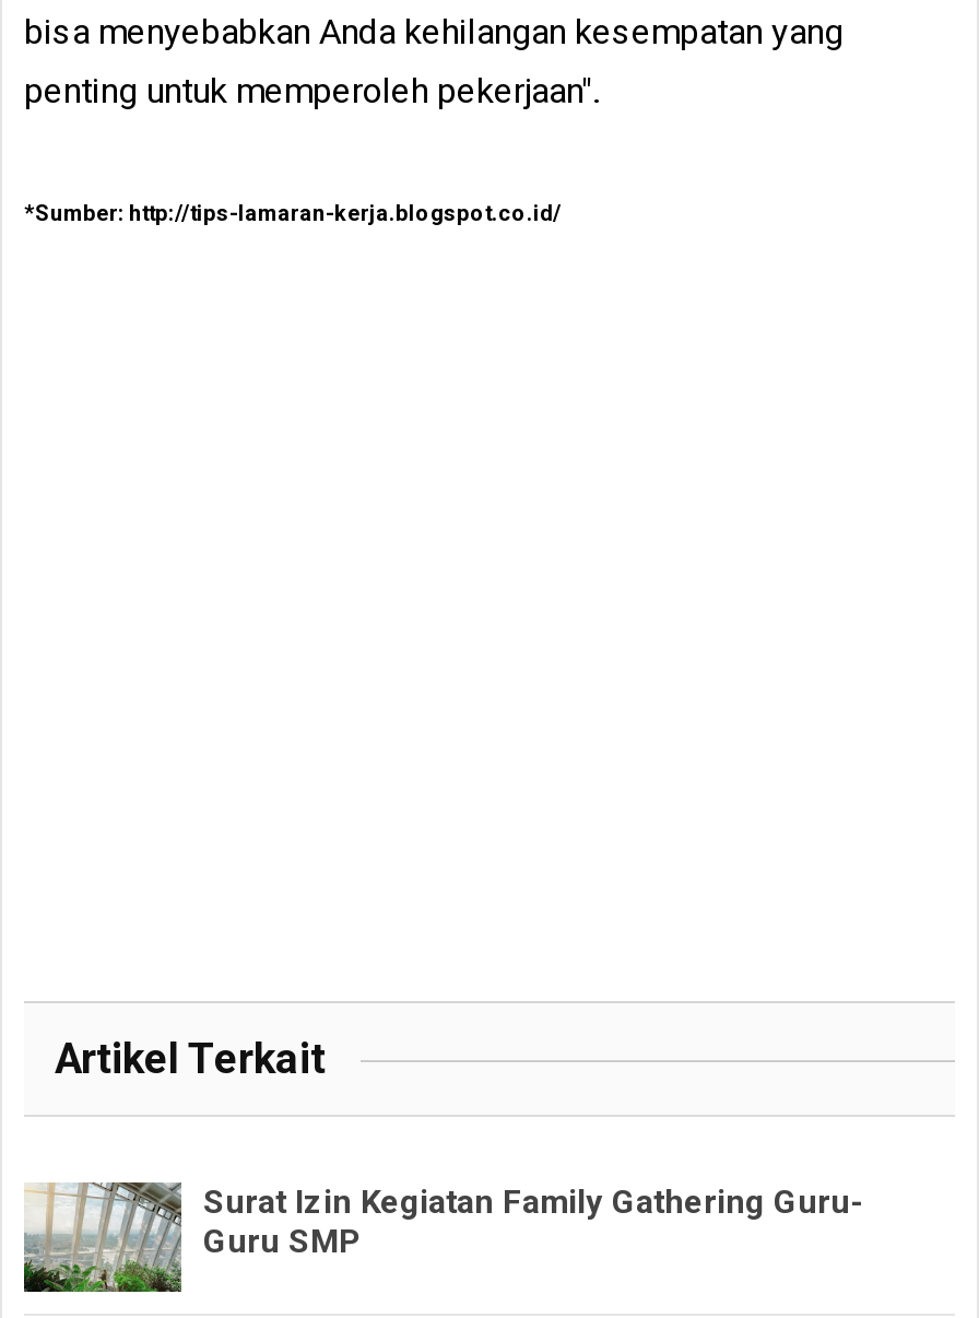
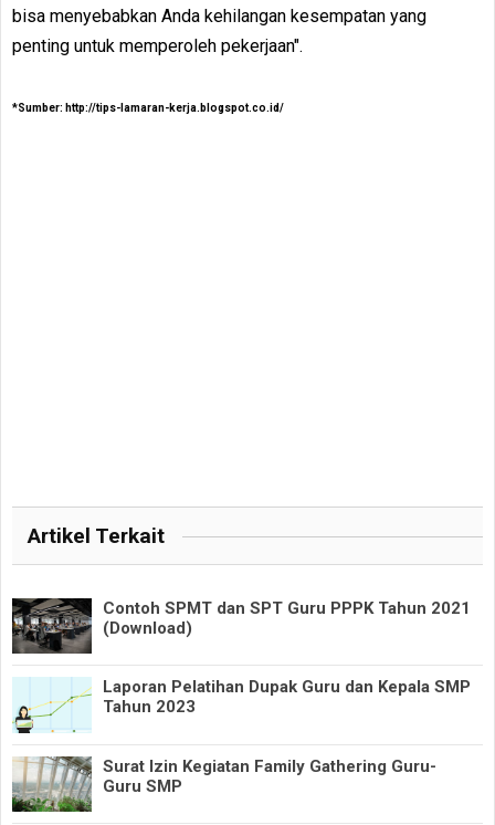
+ [image]
+ Contoh SPMT dan SPT Guru PPPK Tahun 2021
+ (Download)
+ Laporan Pelatihan Dupak Guru dan Kepala SMP
+ Tahun 2023

+ [image]
